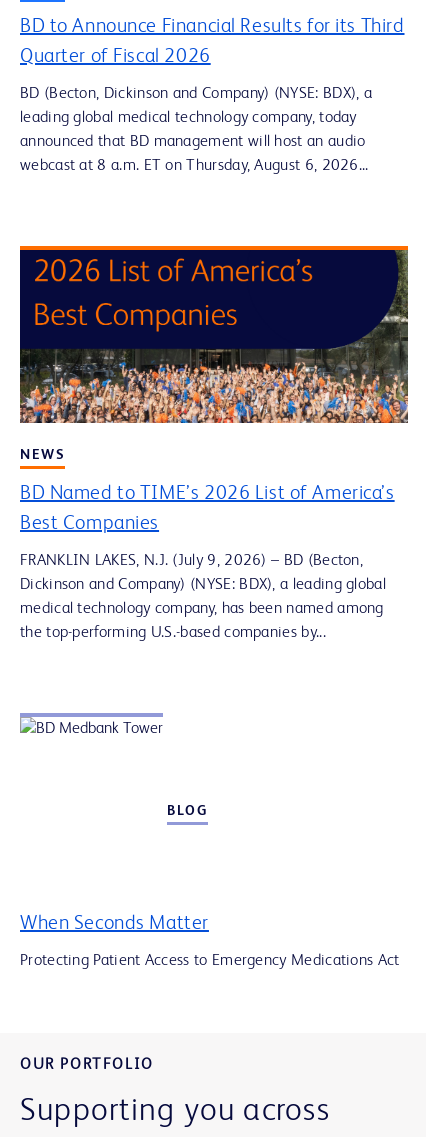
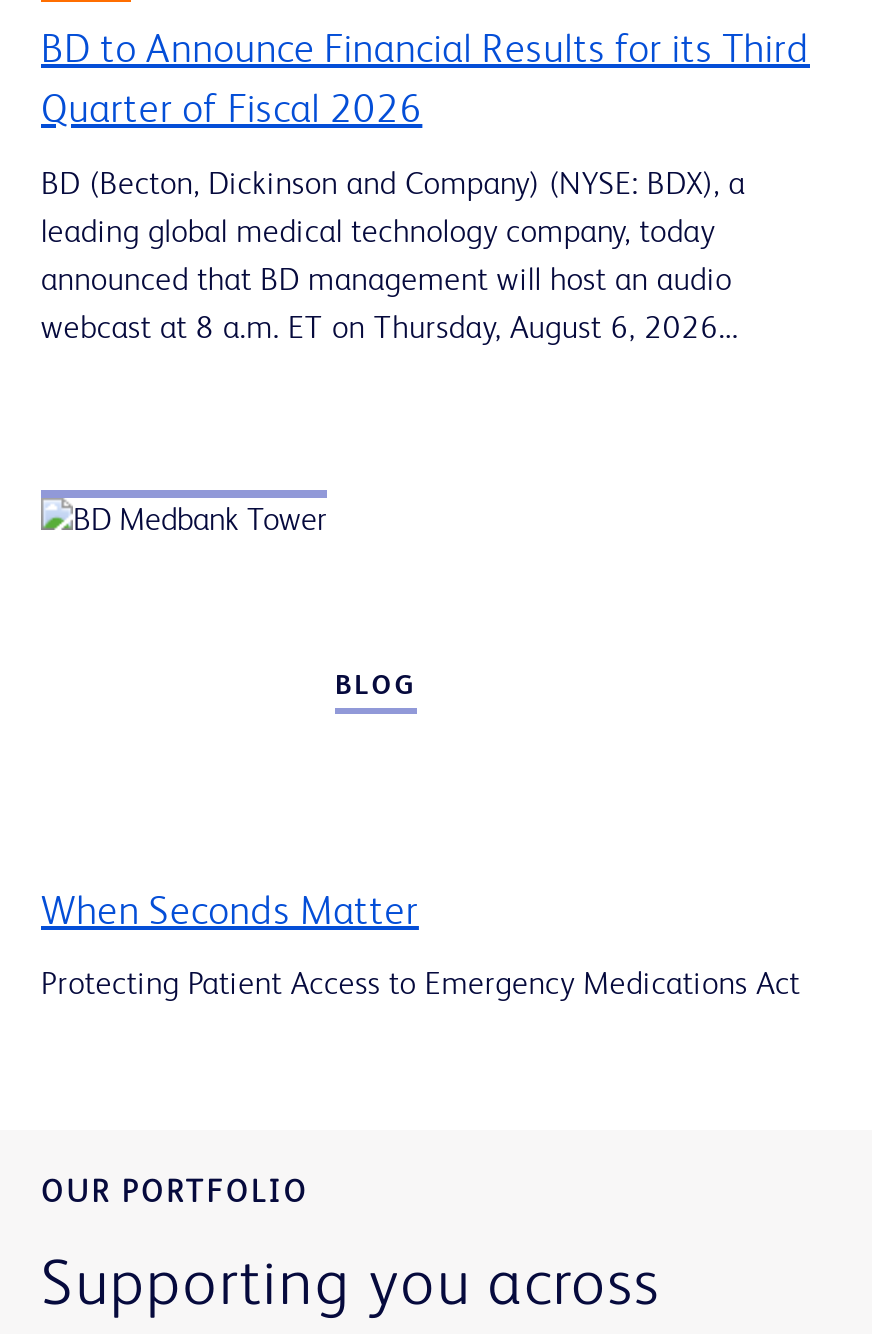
- [image]
- NEWS
- BD Named to TIME’s 2026 List of America’s
- Best Companies
- FRANKLIN LAKES, N.J. (July 9, 2026) – BD (Becton,
- Dickinson and Company) (NYSE: BDX), a leading global
- medical technology company, has been named among
- the top-performing U.S.-based companies by...
